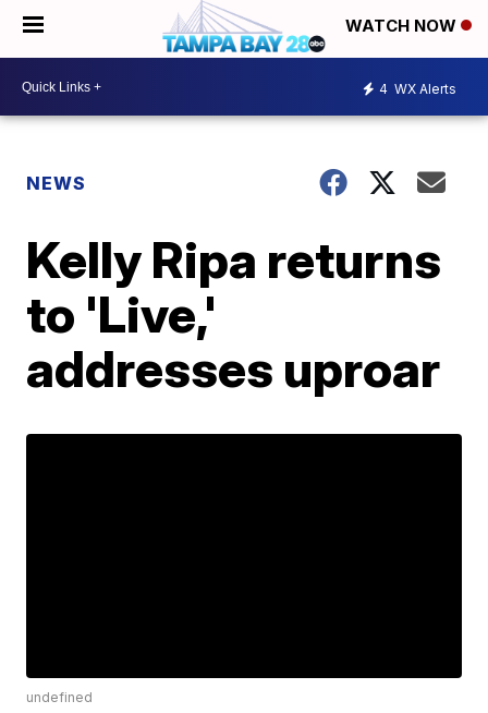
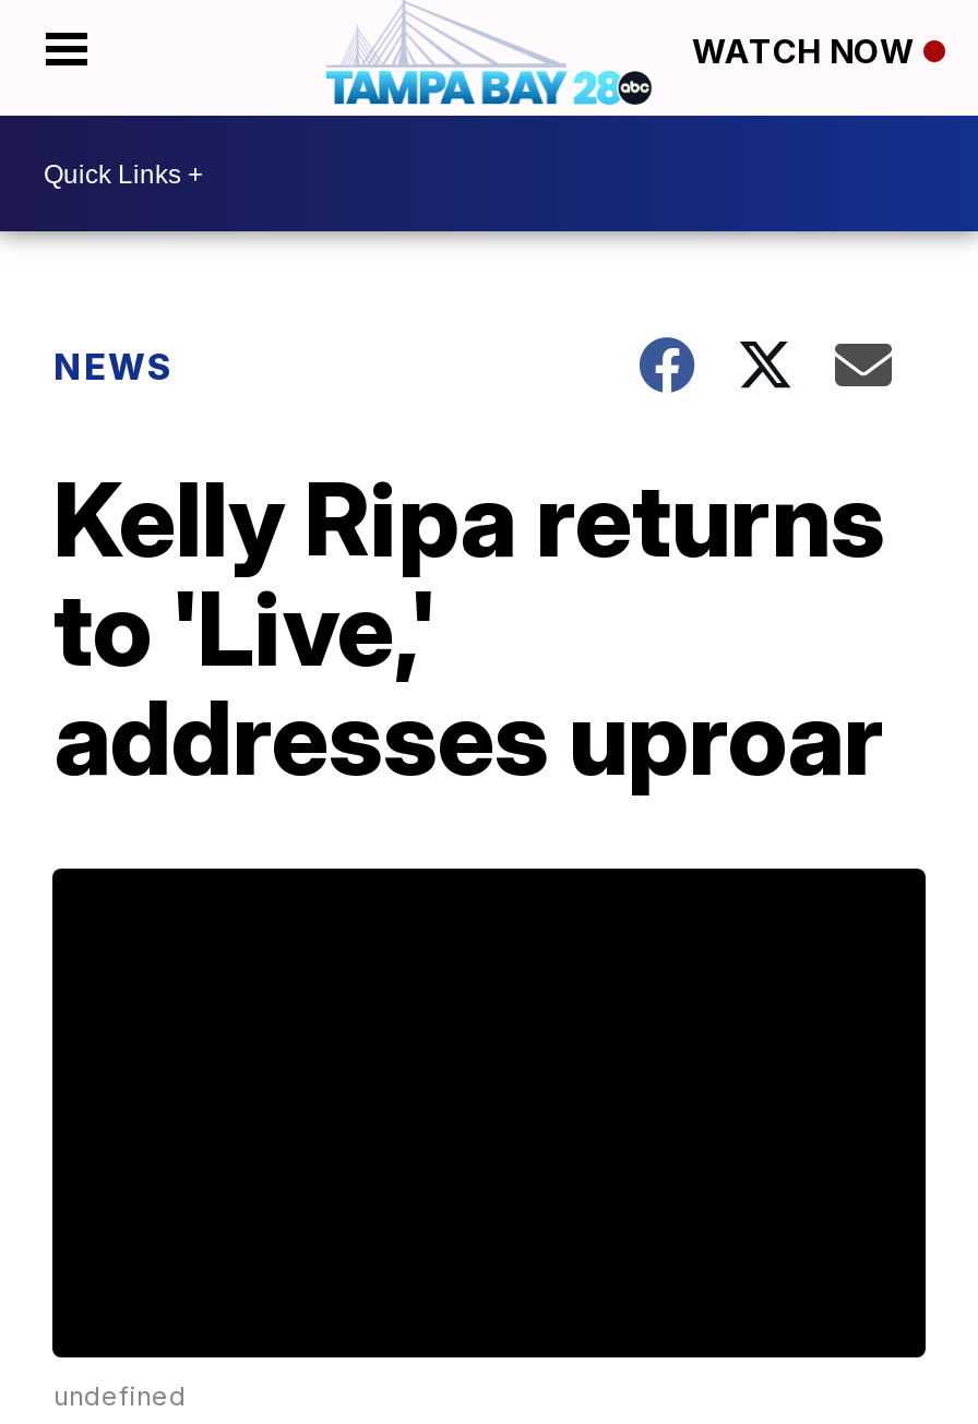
- 4 WX Alerts
